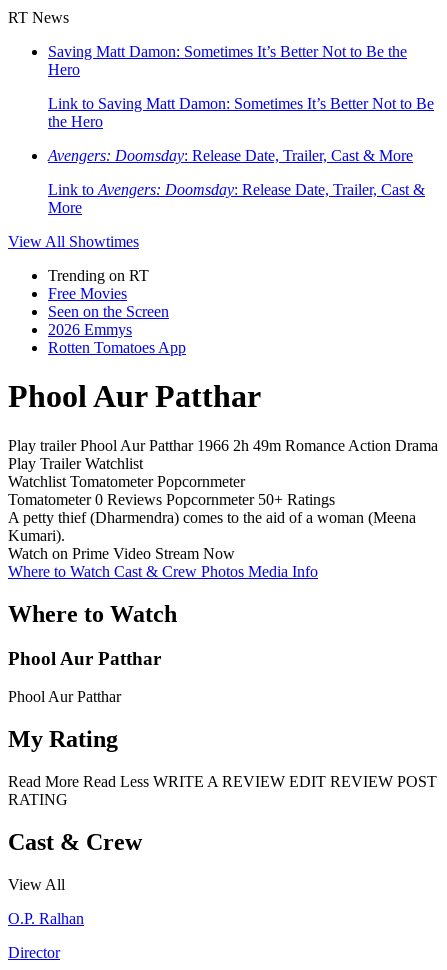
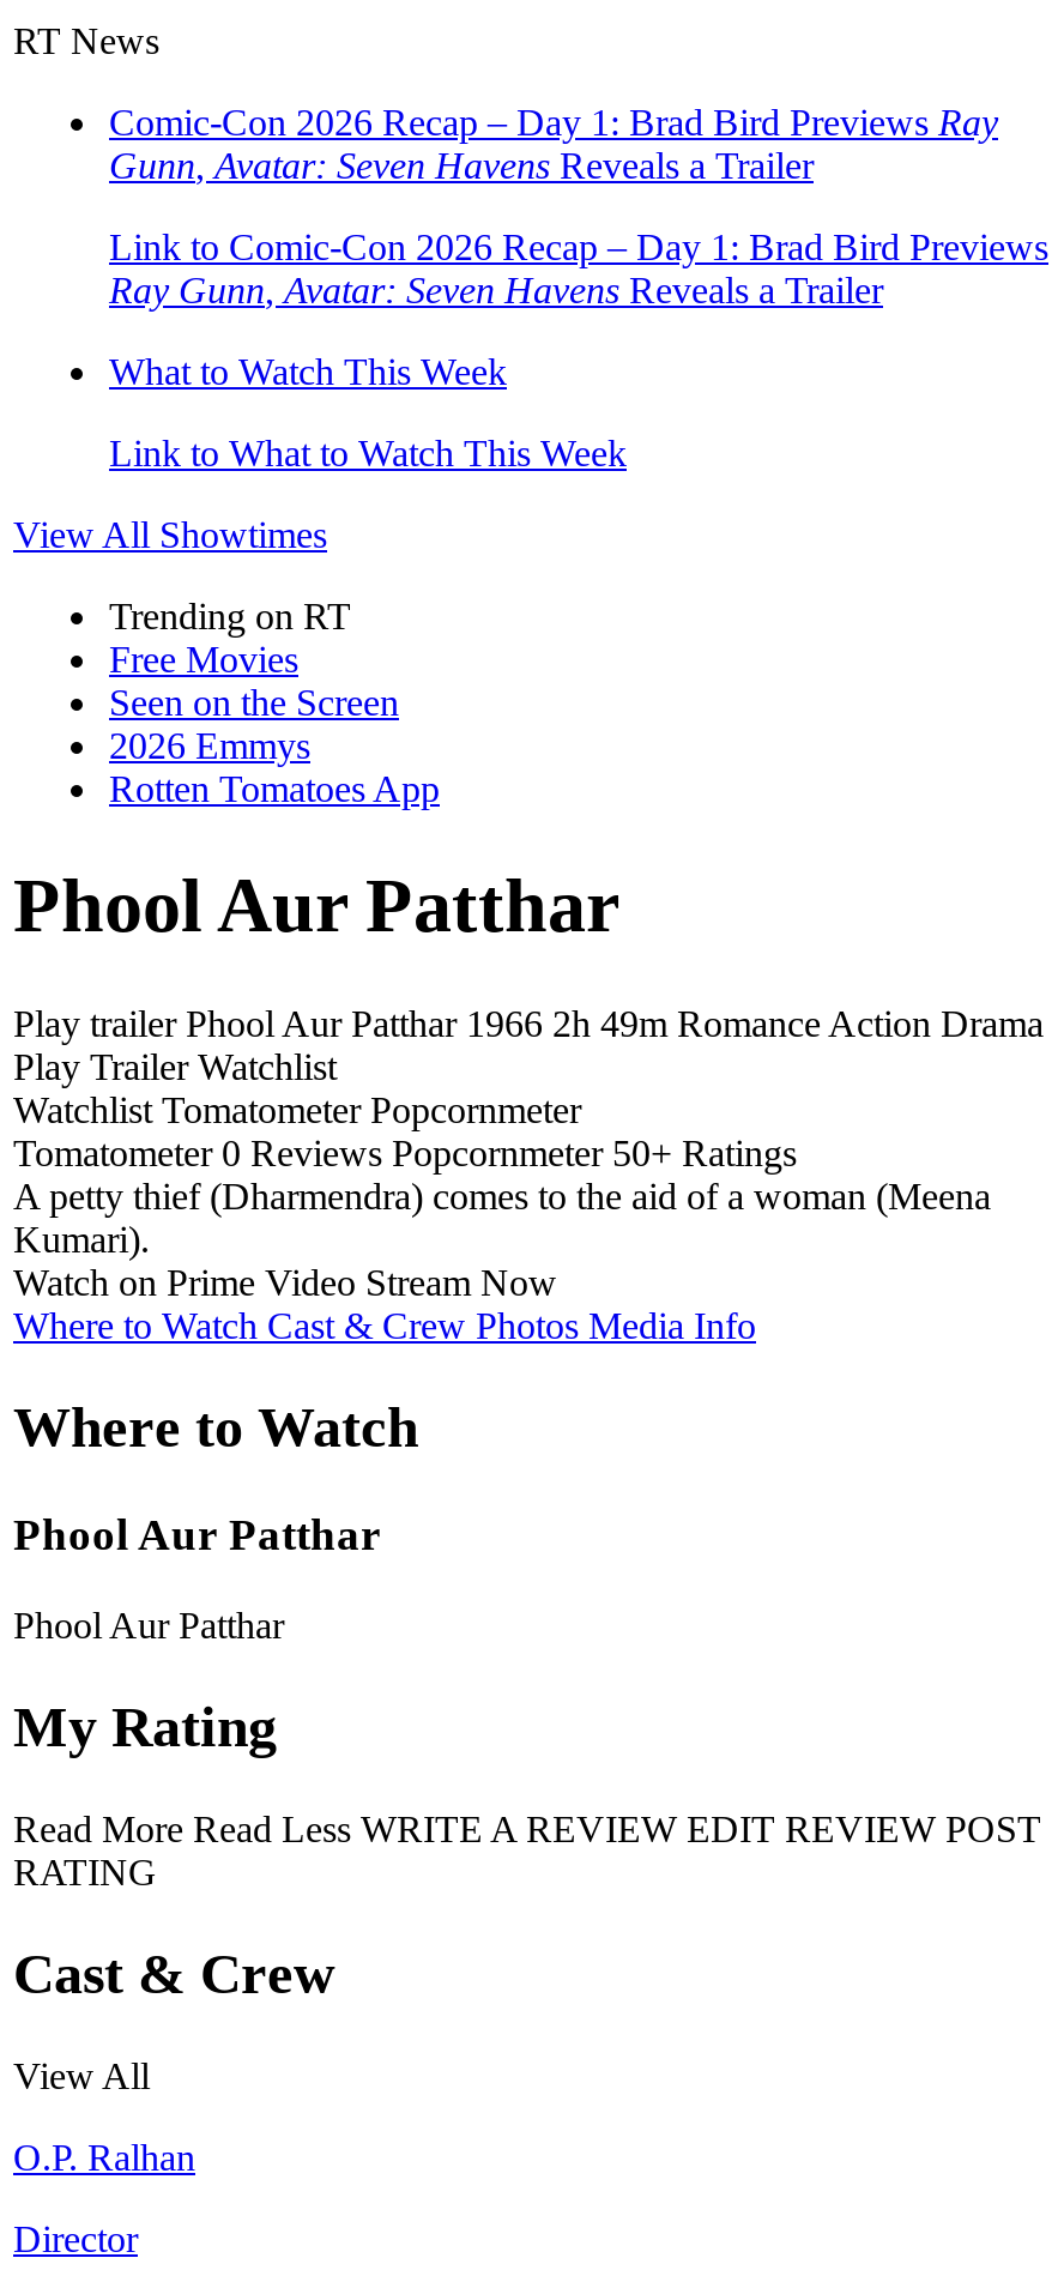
- Saving Matt Damon: Sometimes It’s Better Not to Be the
- Hero
+ Comic-Con 2026 Recap – Day 1: Brad Bird Previews Ray
+ Gunn, Avatar: Seven Havens Reveals a Trailer

- Link to Saving Matt Damon: Sometimes It’s Better Not to Be
- the Hero
+ Link to Comic-Con 2026 Recap – Day 1: Brad Bird Previews
+ Ray Gunn, Avatar: Seven Havens Reveals a Trailer

- Avengers: Doomsday: Release Date, Trailer, Cast & More
+ What to Watch This Week

- Link to Avengers: Doomsday: Release Date, Trailer, Cast &
- More
+ Link to What to Watch This Week
